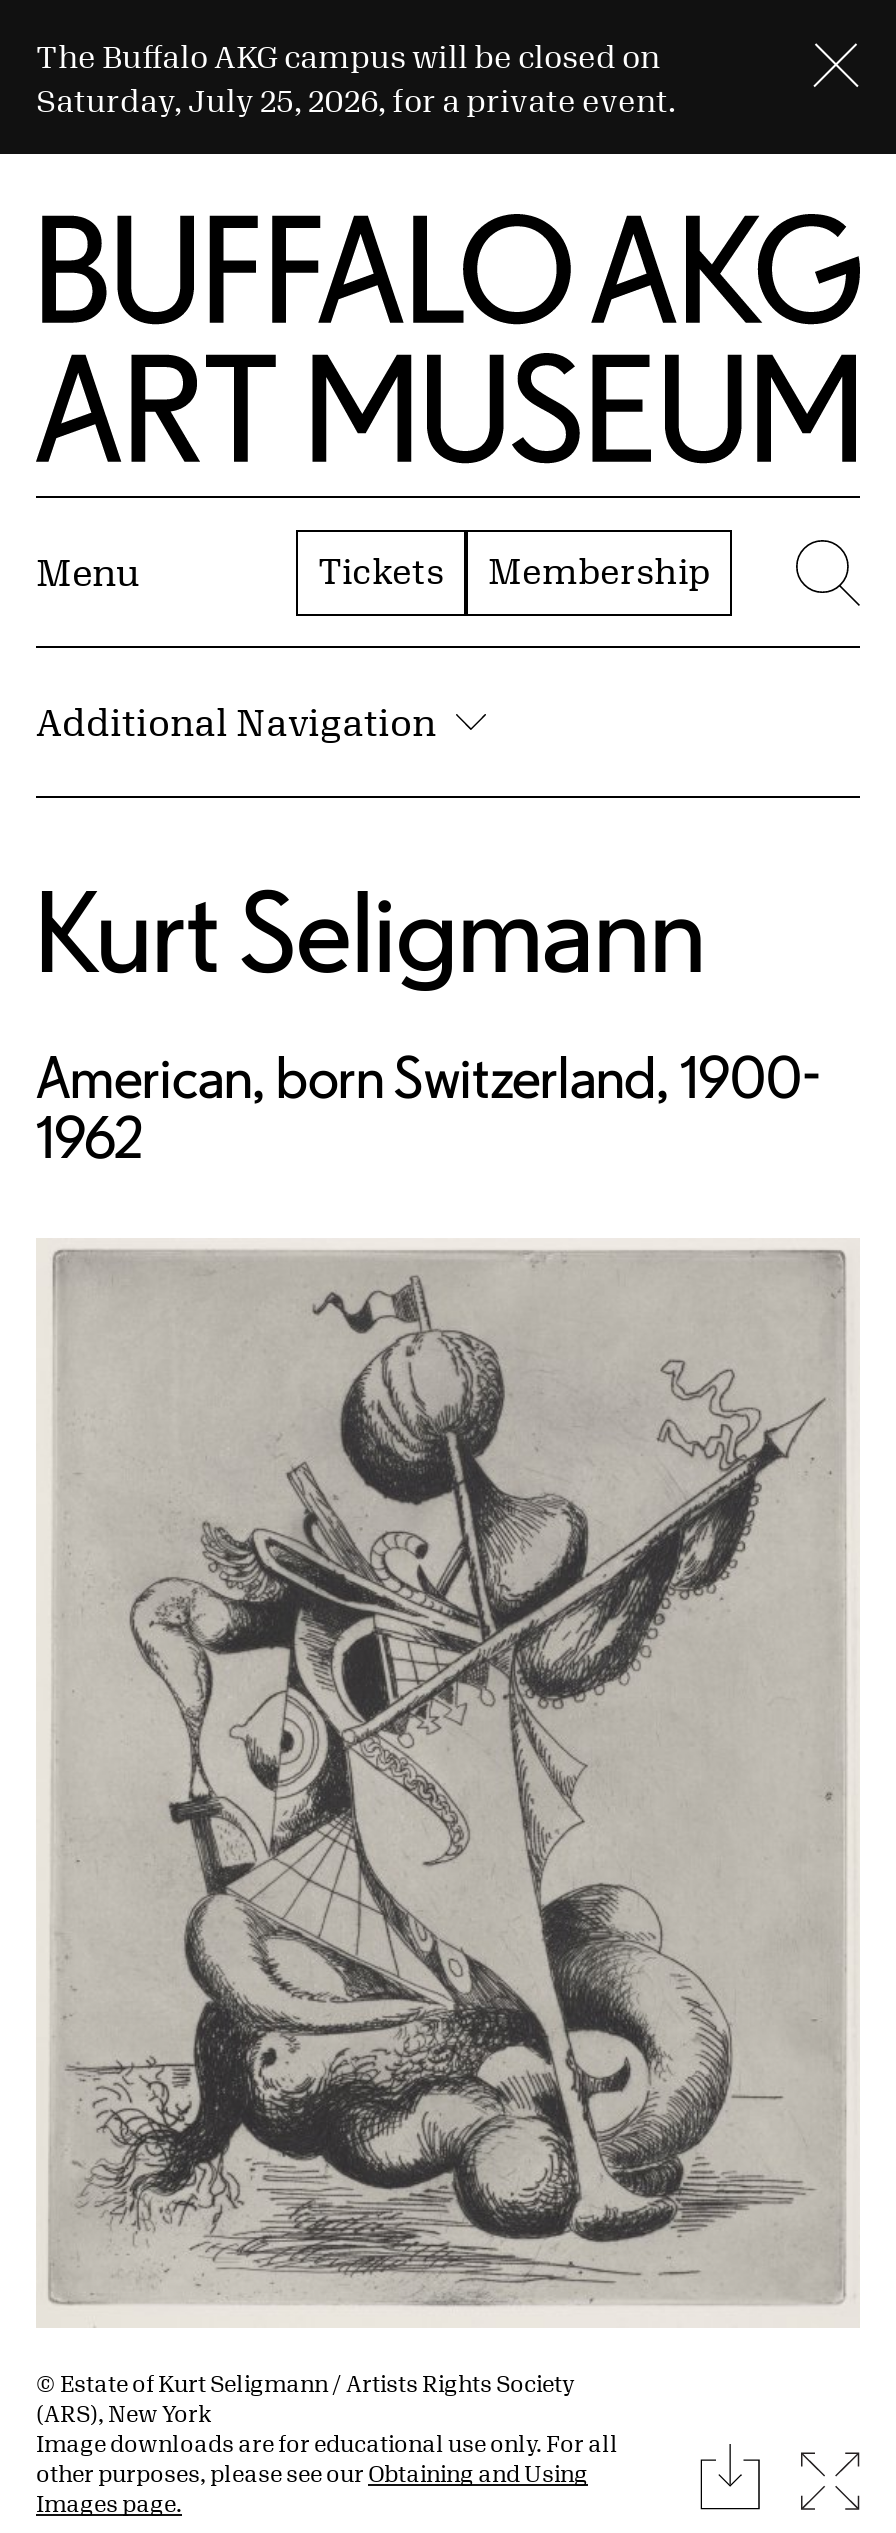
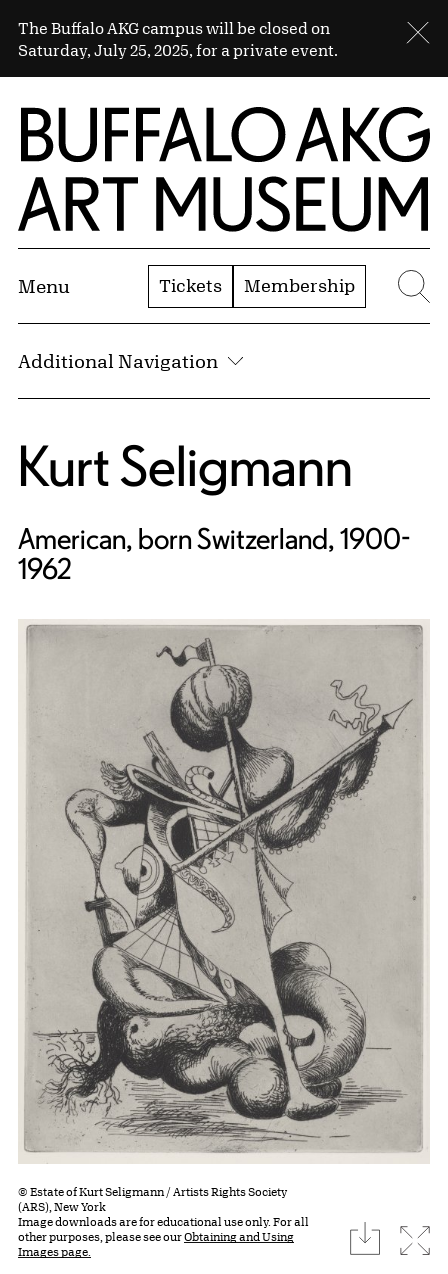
- Saturday, July 25, 2026, for a private event.
+ Saturday, July 25, 2025, for a private event.
